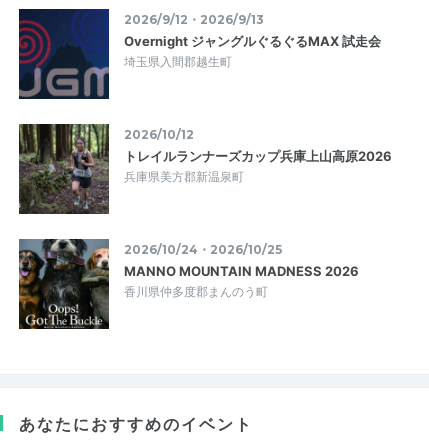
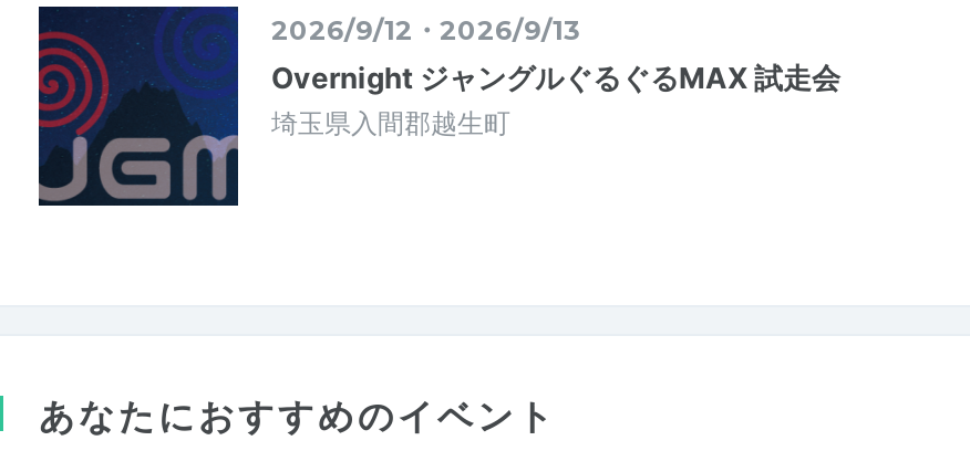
- [image]
- 2026/10/12
- トレイルランナーズカップ兵庫上山高原2026
- 兵庫県美方郡新温泉町

- [image]
- 2026/10/24・2026/10/25
- MANNO MOUNTAIN MADNESS 2026
- 香川県仲多度郡まんのう町
